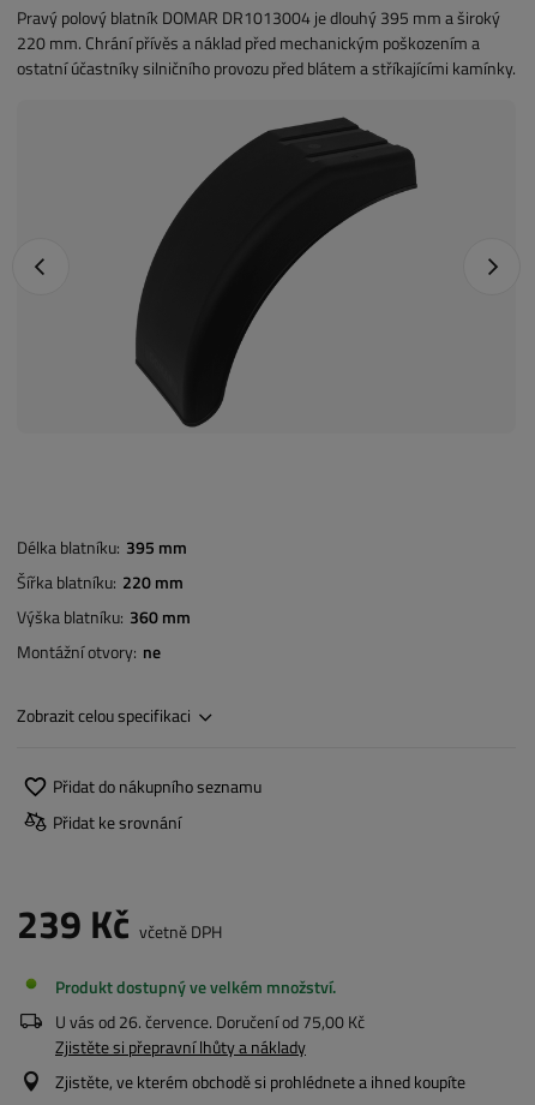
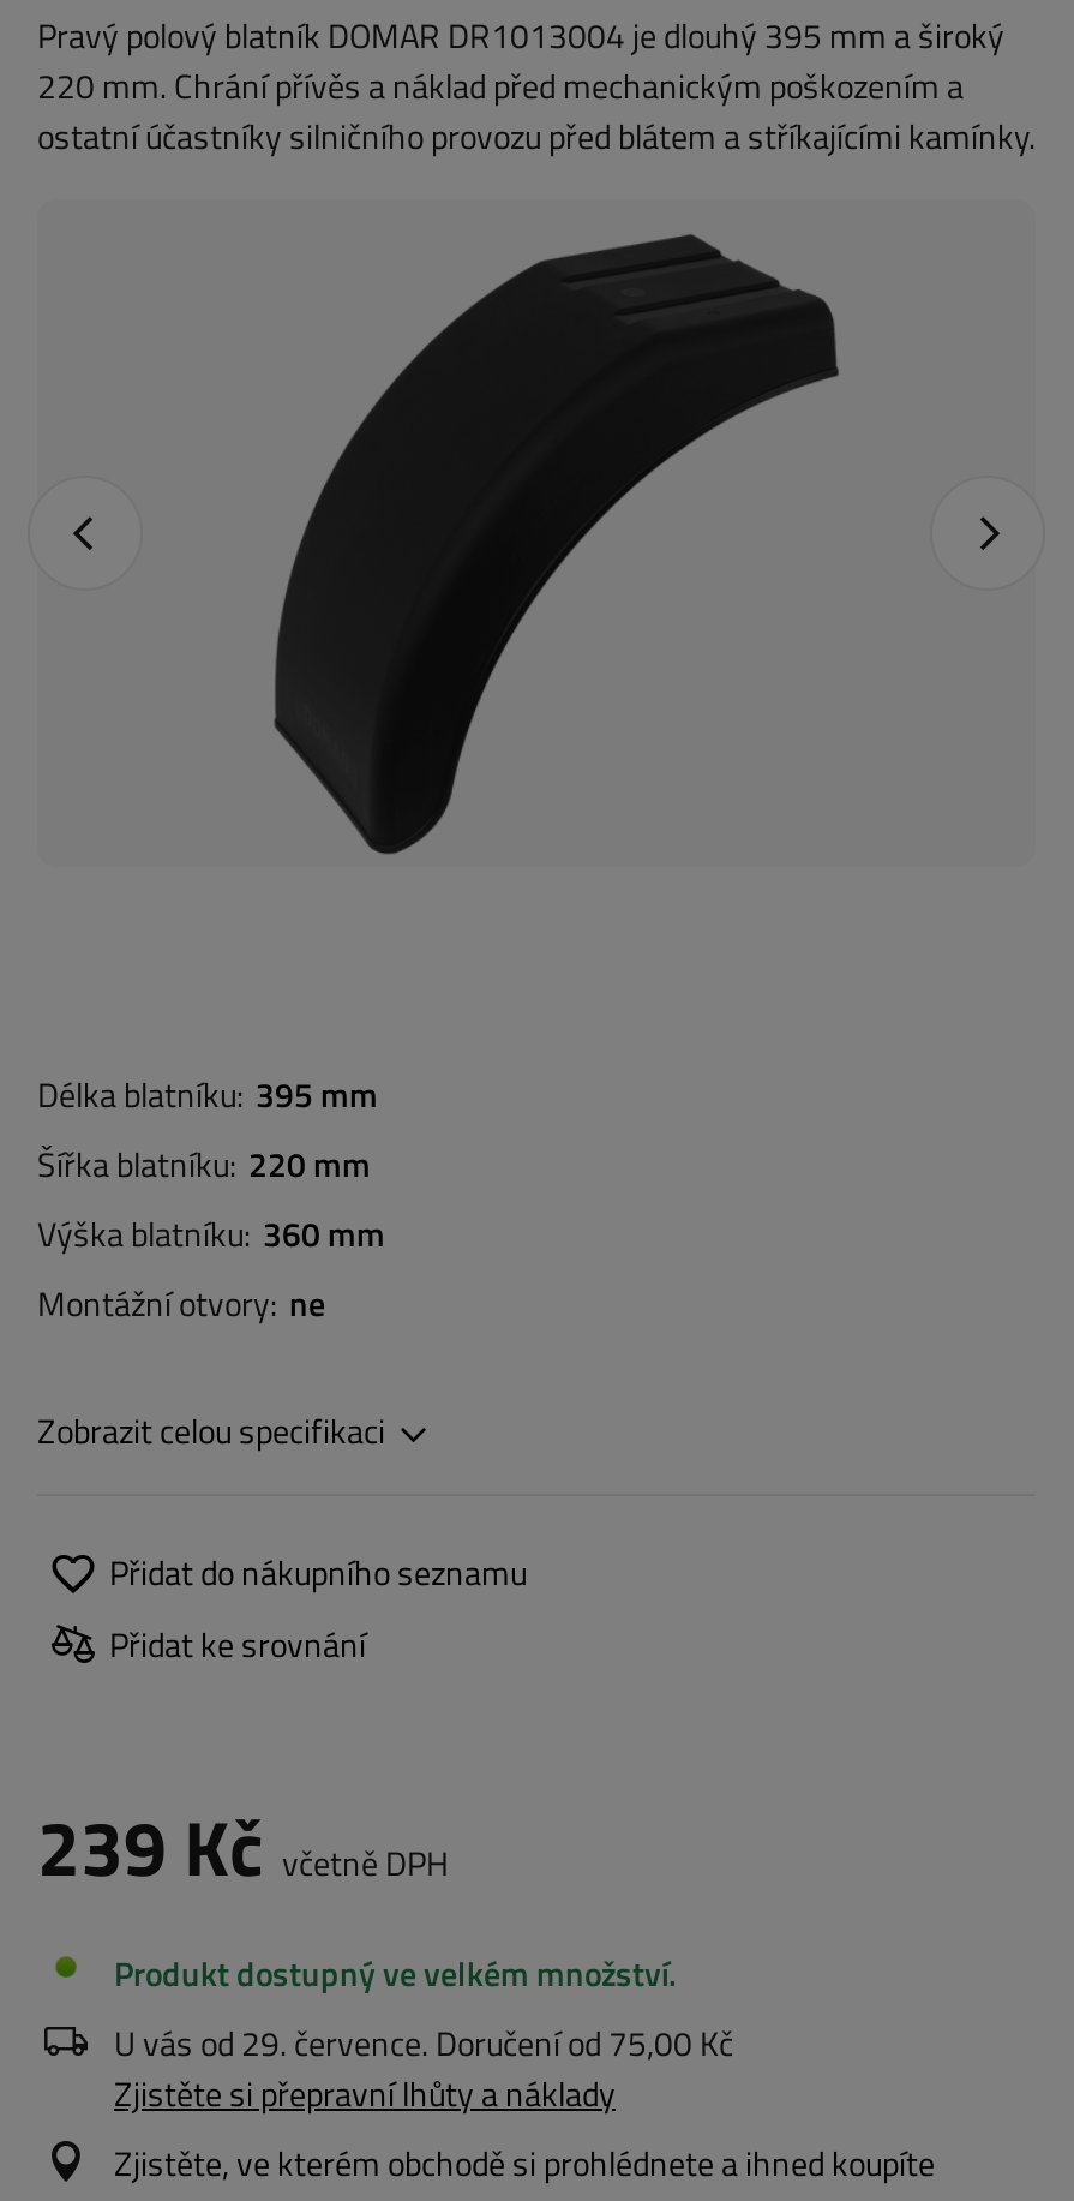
- U vás od 26. července. Doručení od 75,00 Kč
+ U vás od 29. července. Doručení od 75,00 Kč
